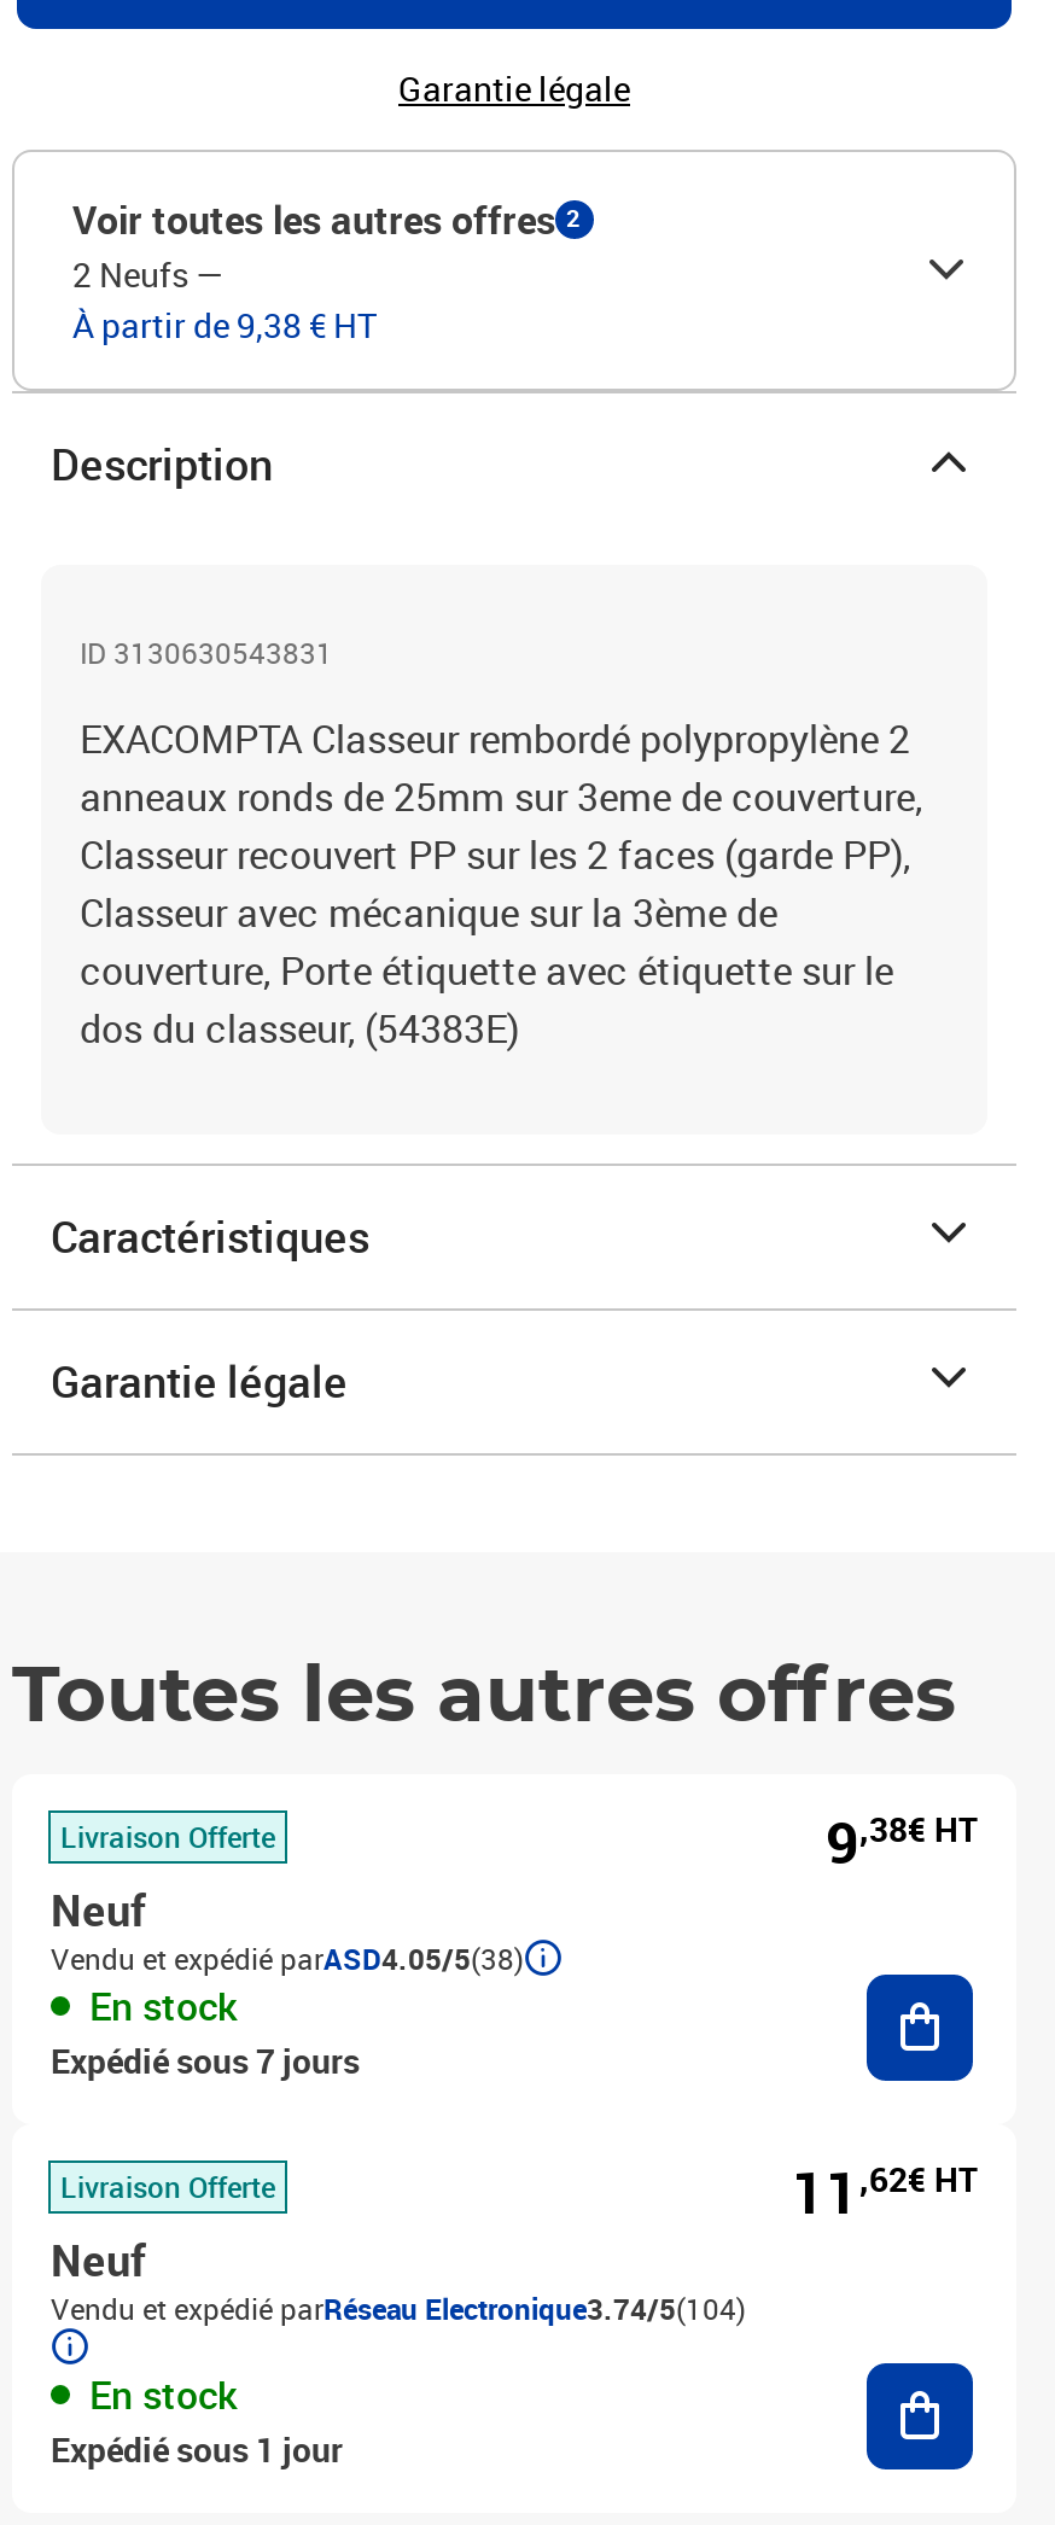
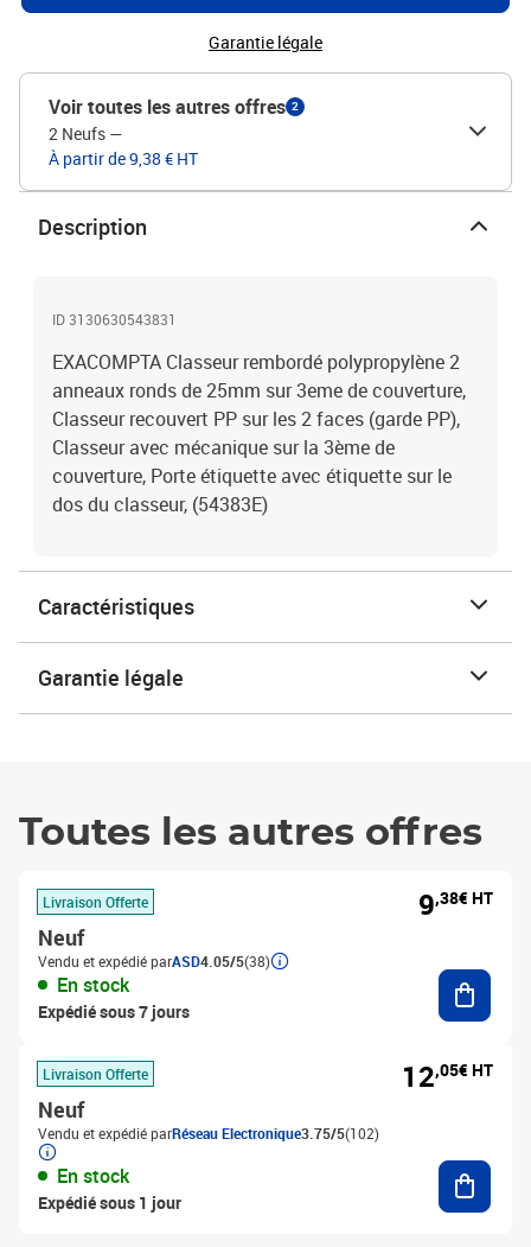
- 11,62€ HT
+ 12,05€ HT

- Vendu et expédié parRéseau Electronique3.74/5(104)
+ Vendu et expédié parRéseau Electronique3.75/5(102)
